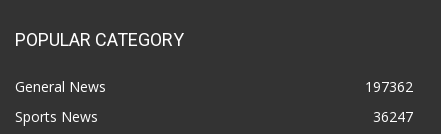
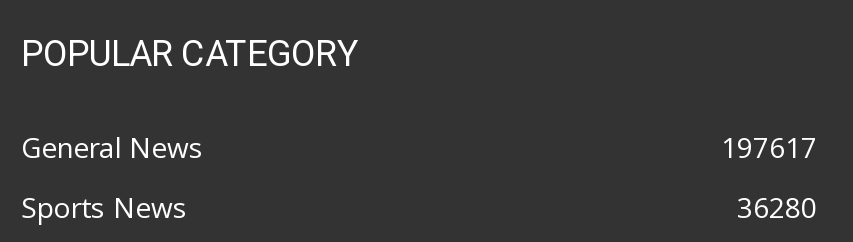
- 197362
+ 197617

- 36247
+ 36280
